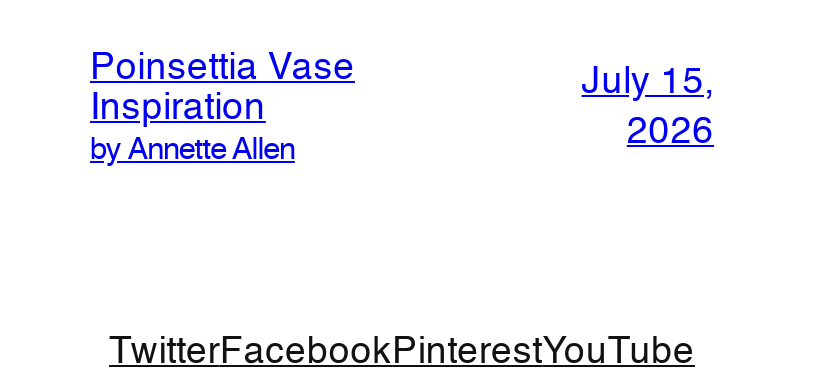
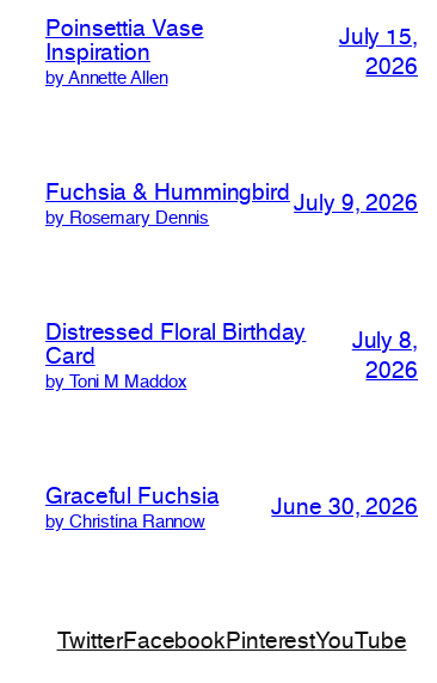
+ Fuchsia & Hummingbird
+ by Rosemary Dennis

+ Distressed Floral Birthday
+ Card
+ by Toni M Maddox

+ Graceful Fuchsia
+ by Christina Rannow

+ June 30, 2026

+ July 9, 2026

+ July 8,
+ 2026
